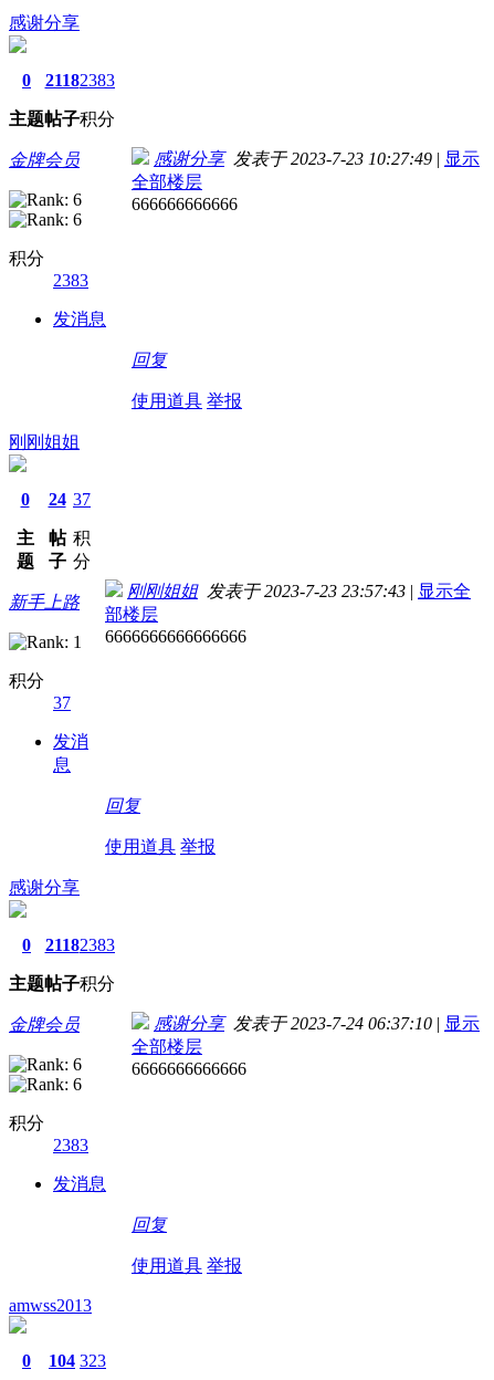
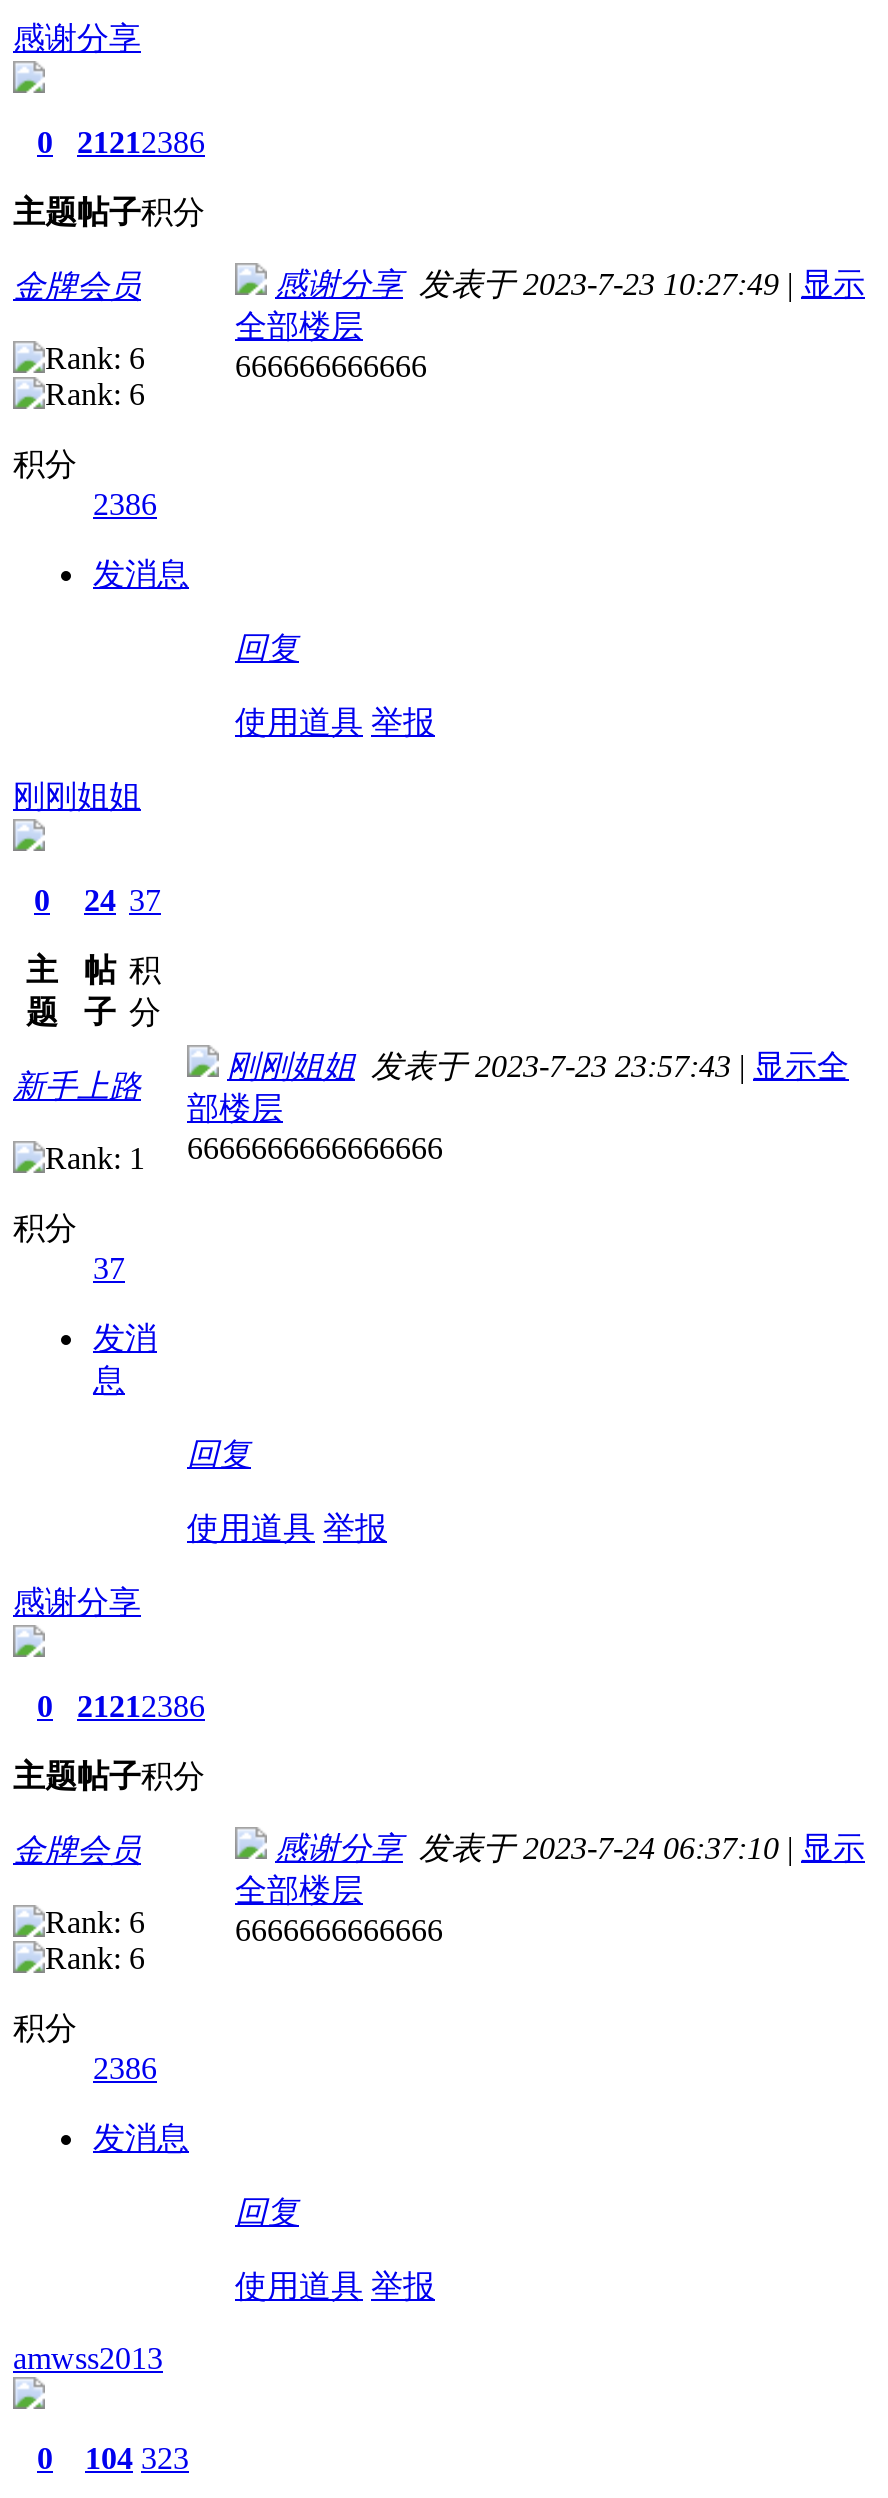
- 2118
+ 2121

- 2383
+ 2386

- 2383
+ 2386

- 2118
+ 2121

- 2383
+ 2386

- 2383
+ 2386
